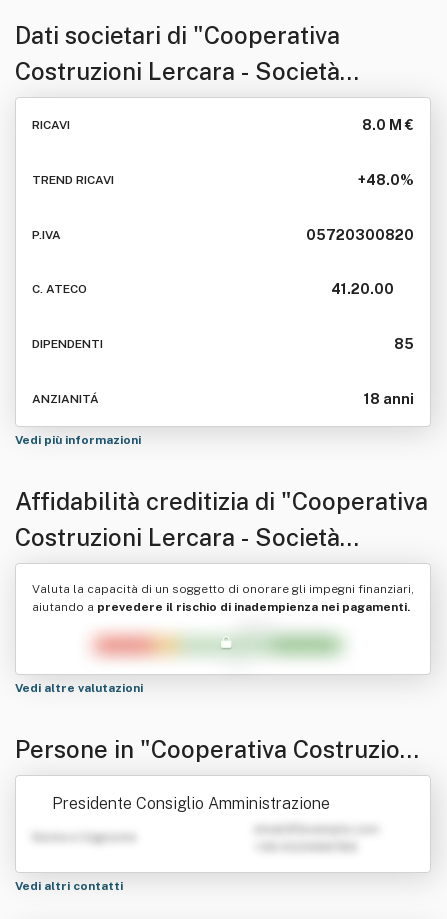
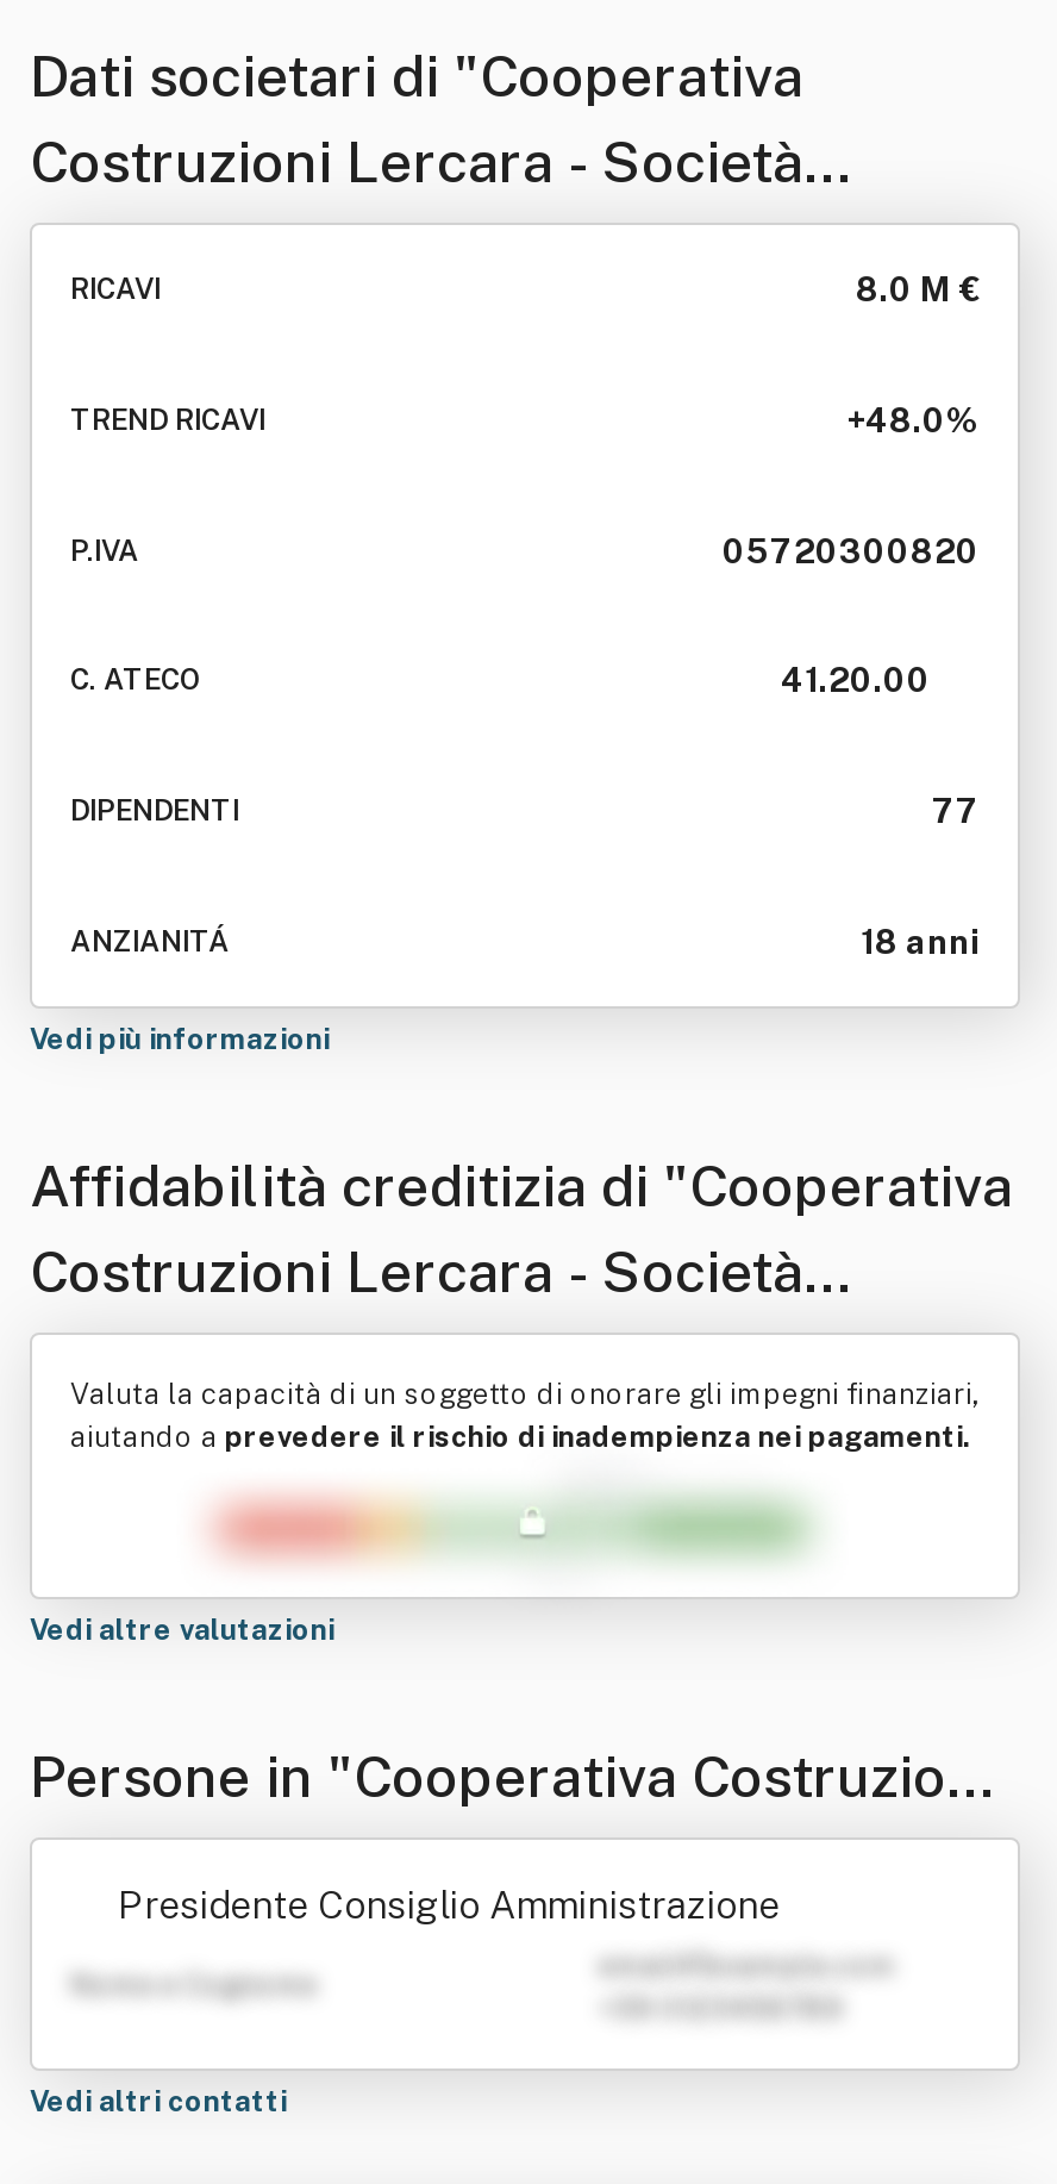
- 85
+ 77
